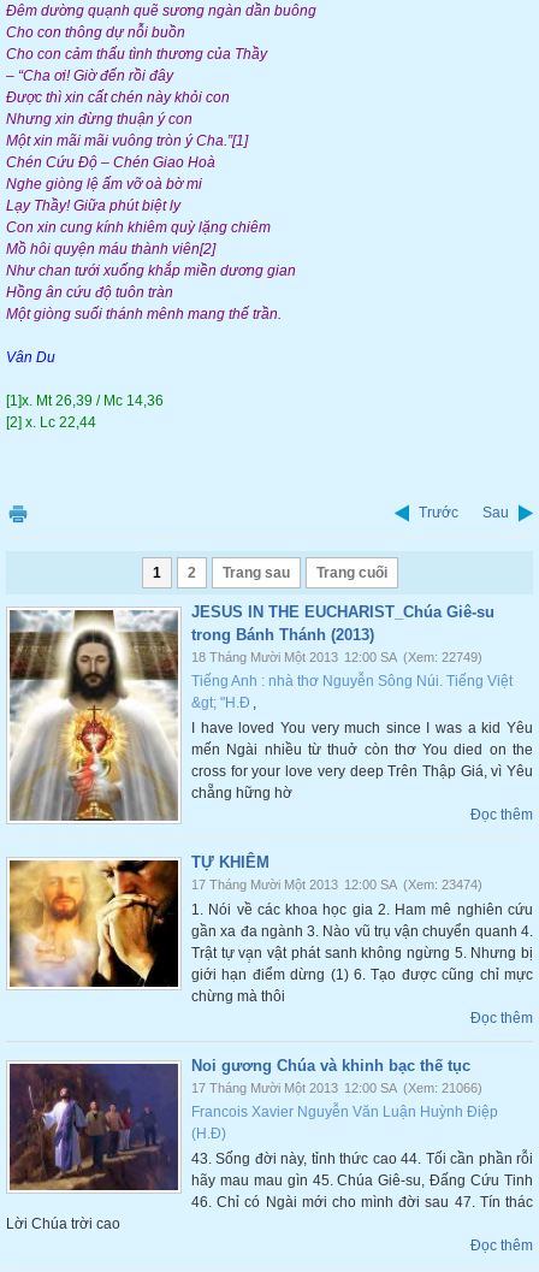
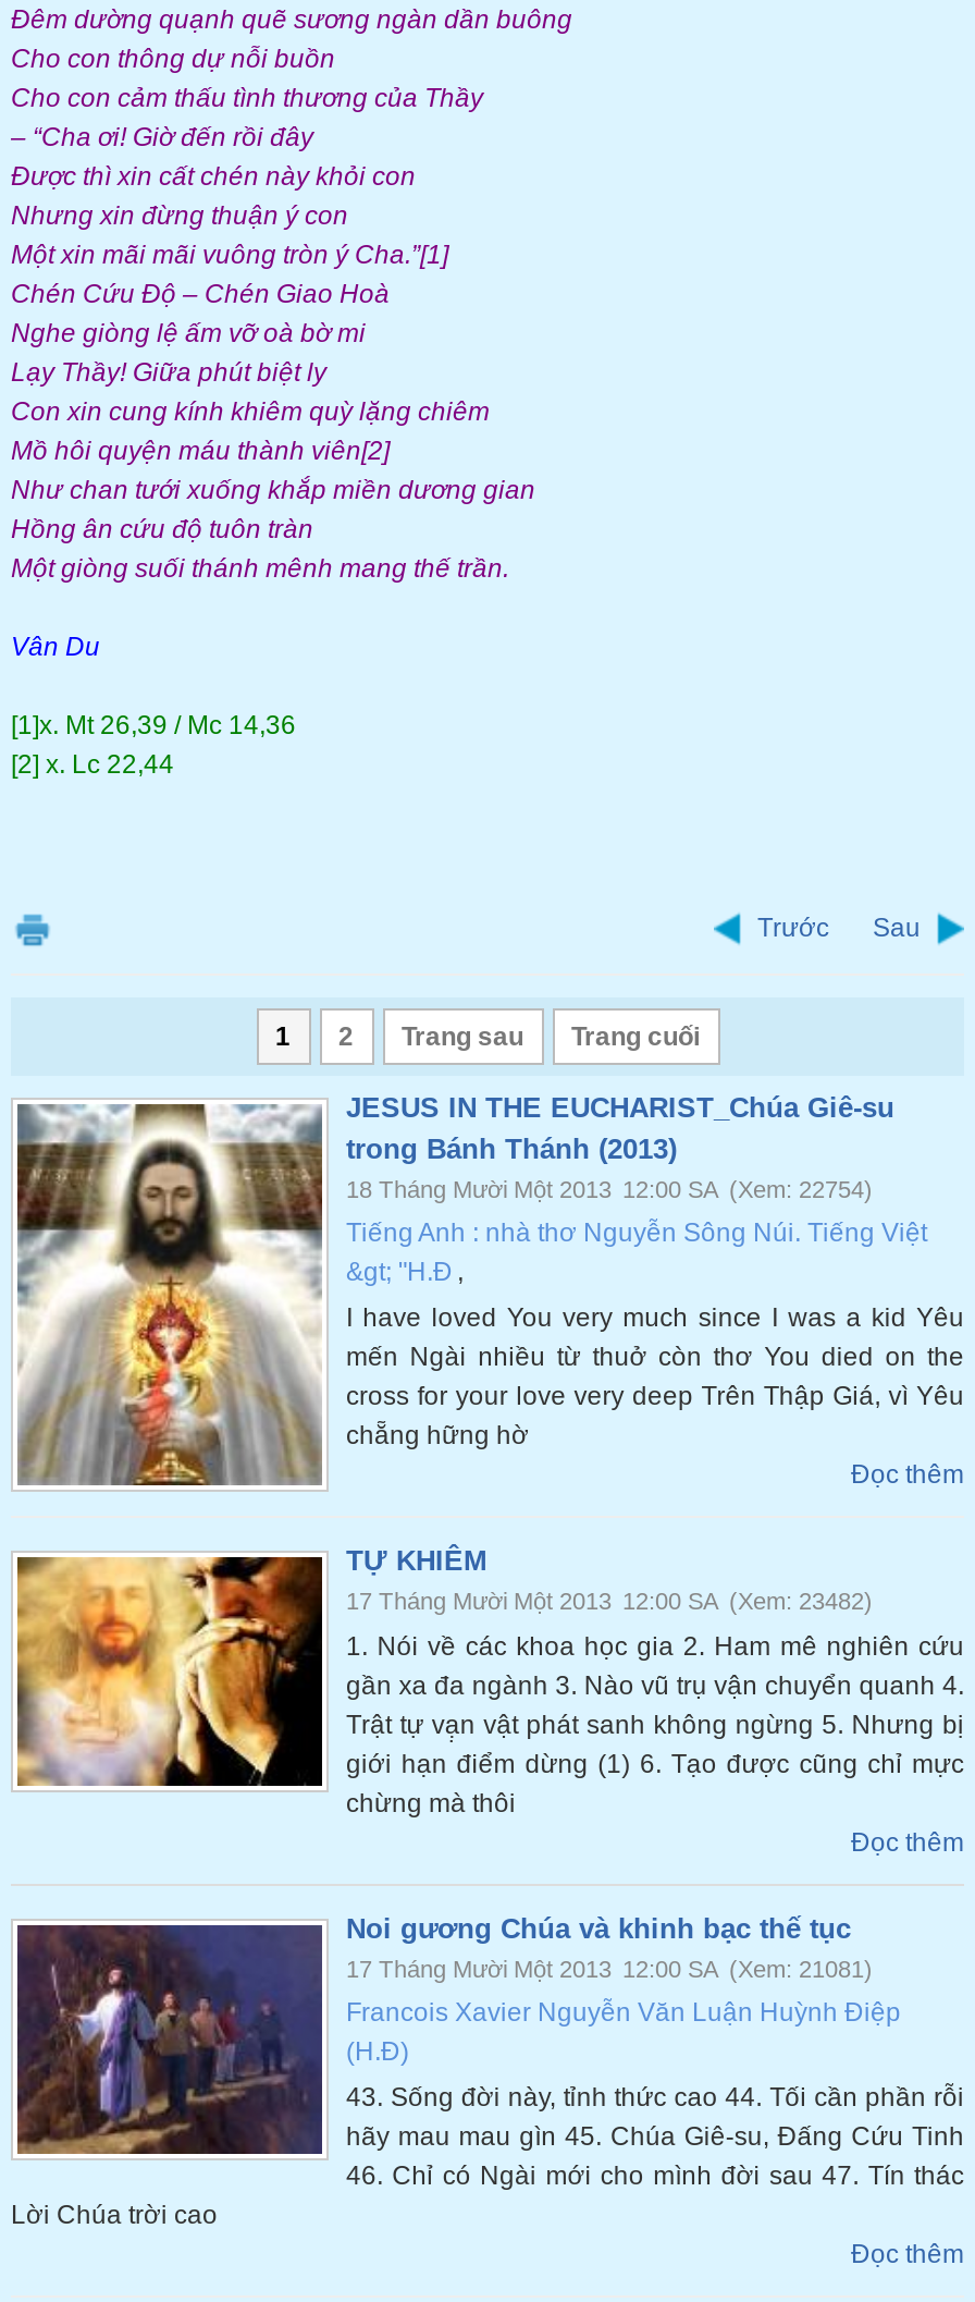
- 18 Tháng Mười Một 2013 12:00 SA (Xem: 22749)
+ 18 Tháng Mười Một 2013 12:00 SA (Xem: 22754)

- 17 Tháng Mười Một 2013 12:00 SA (Xem: 23474)
+ 17 Tháng Mười Một 2013 12:00 SA (Xem: 23482)

- 17 Tháng Mười Một 2013 12:00 SA (Xem: 21066)
+ 17 Tháng Mười Một 2013 12:00 SA (Xem: 21081)
